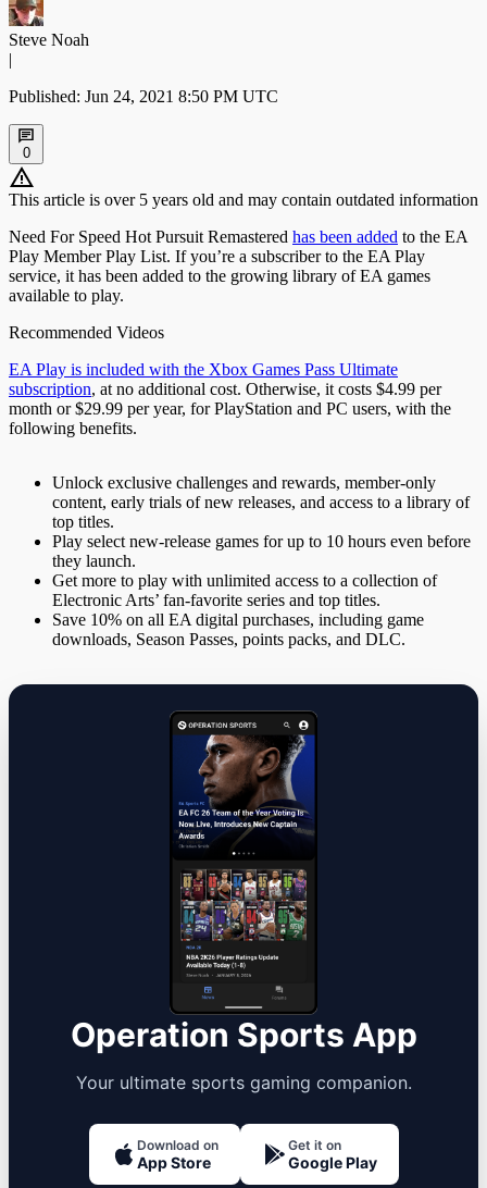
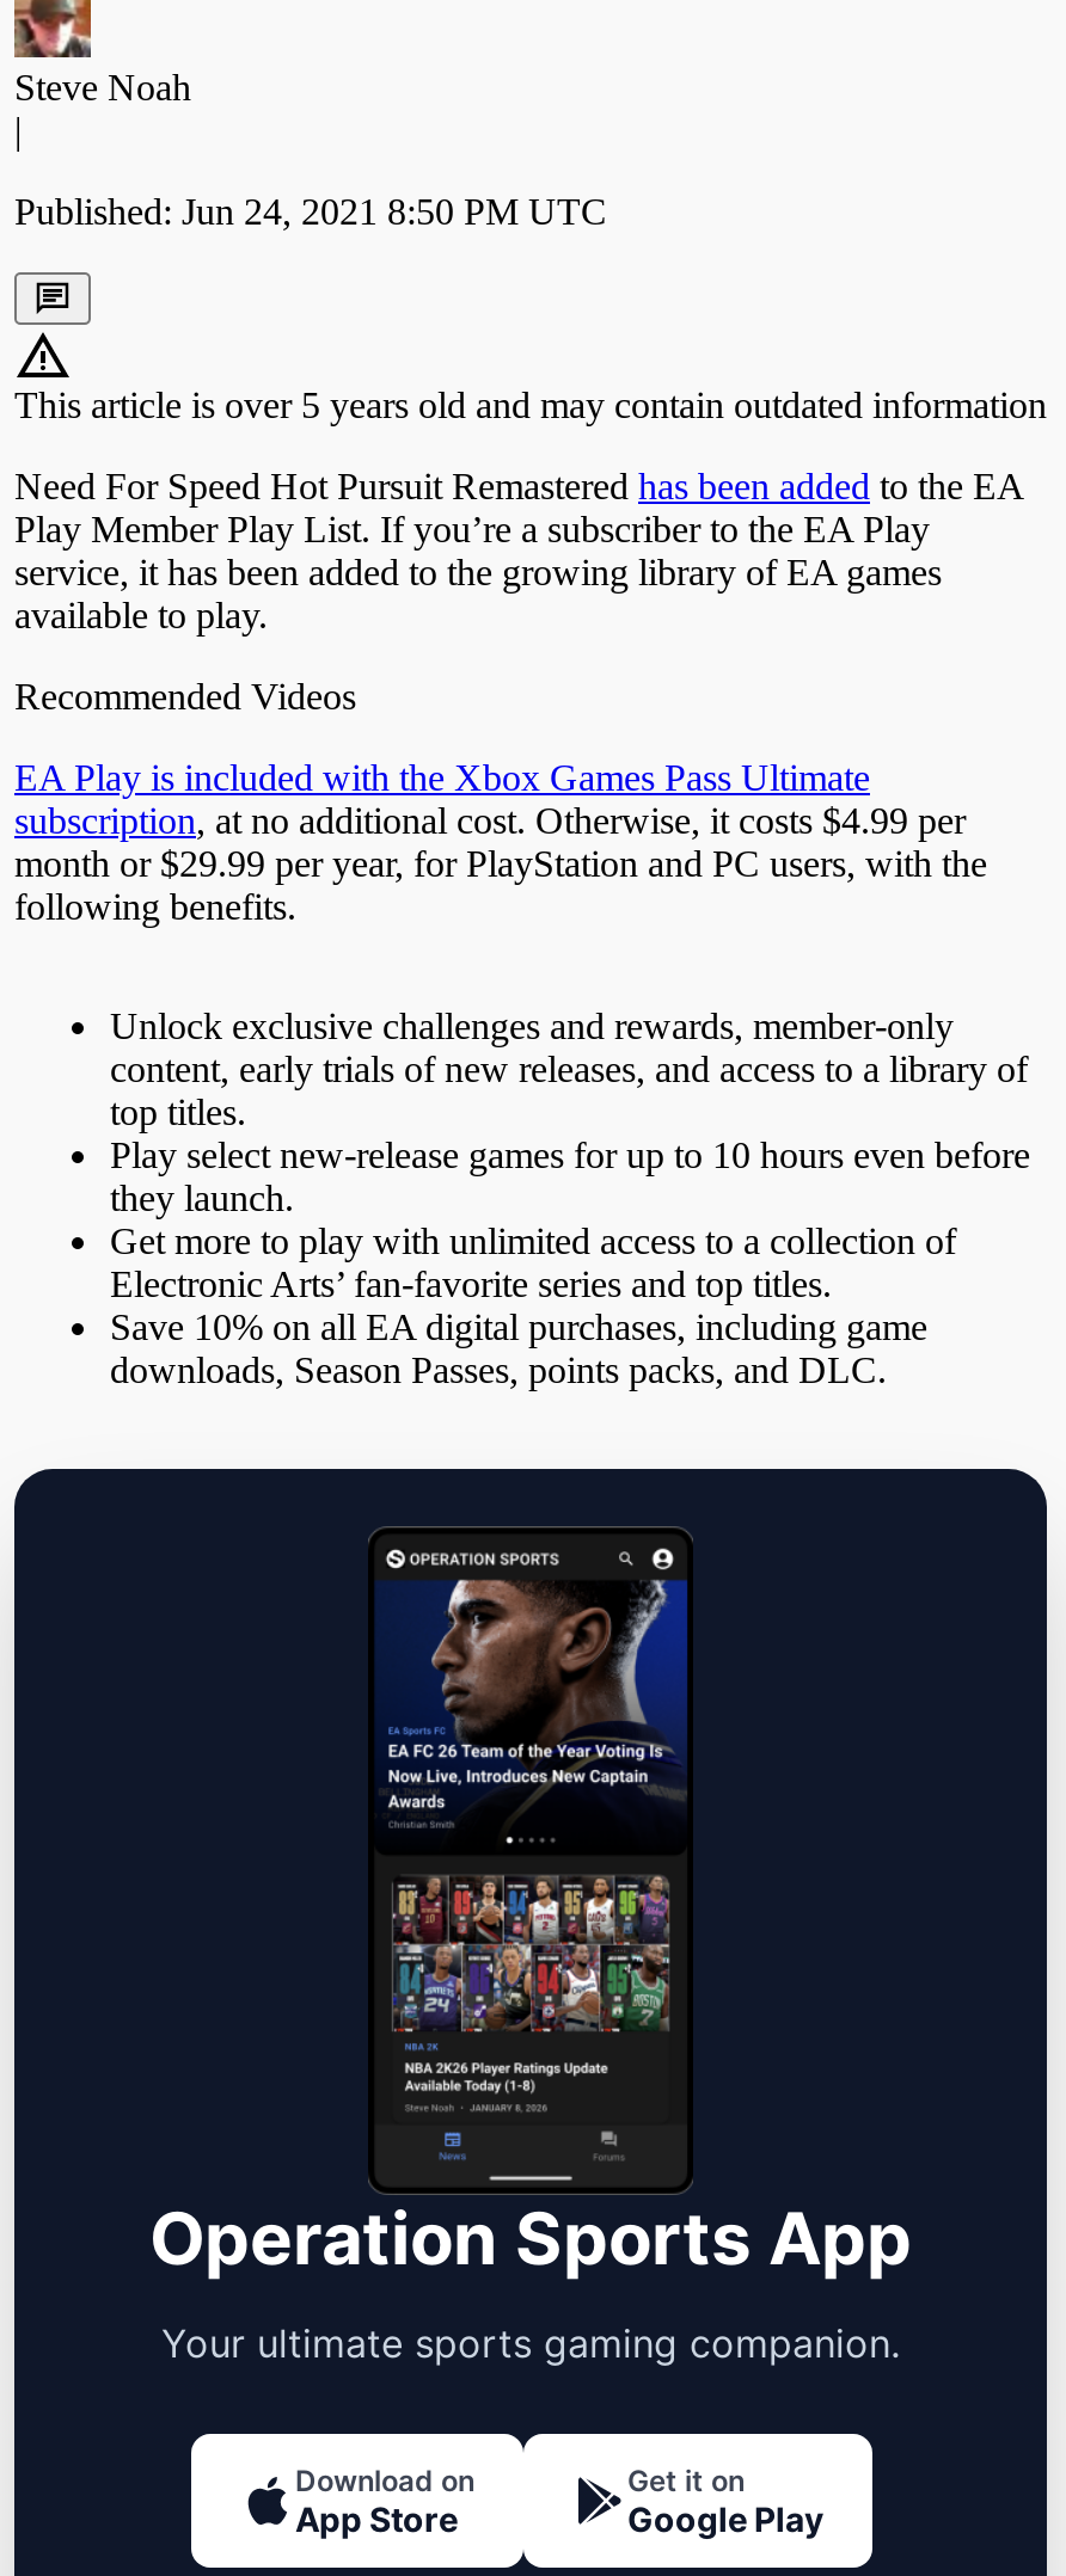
- 0
